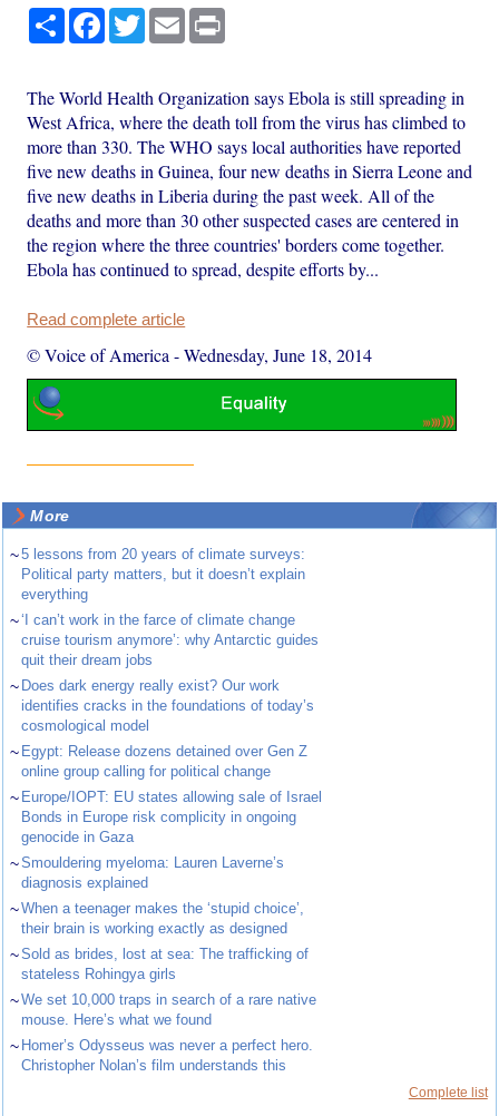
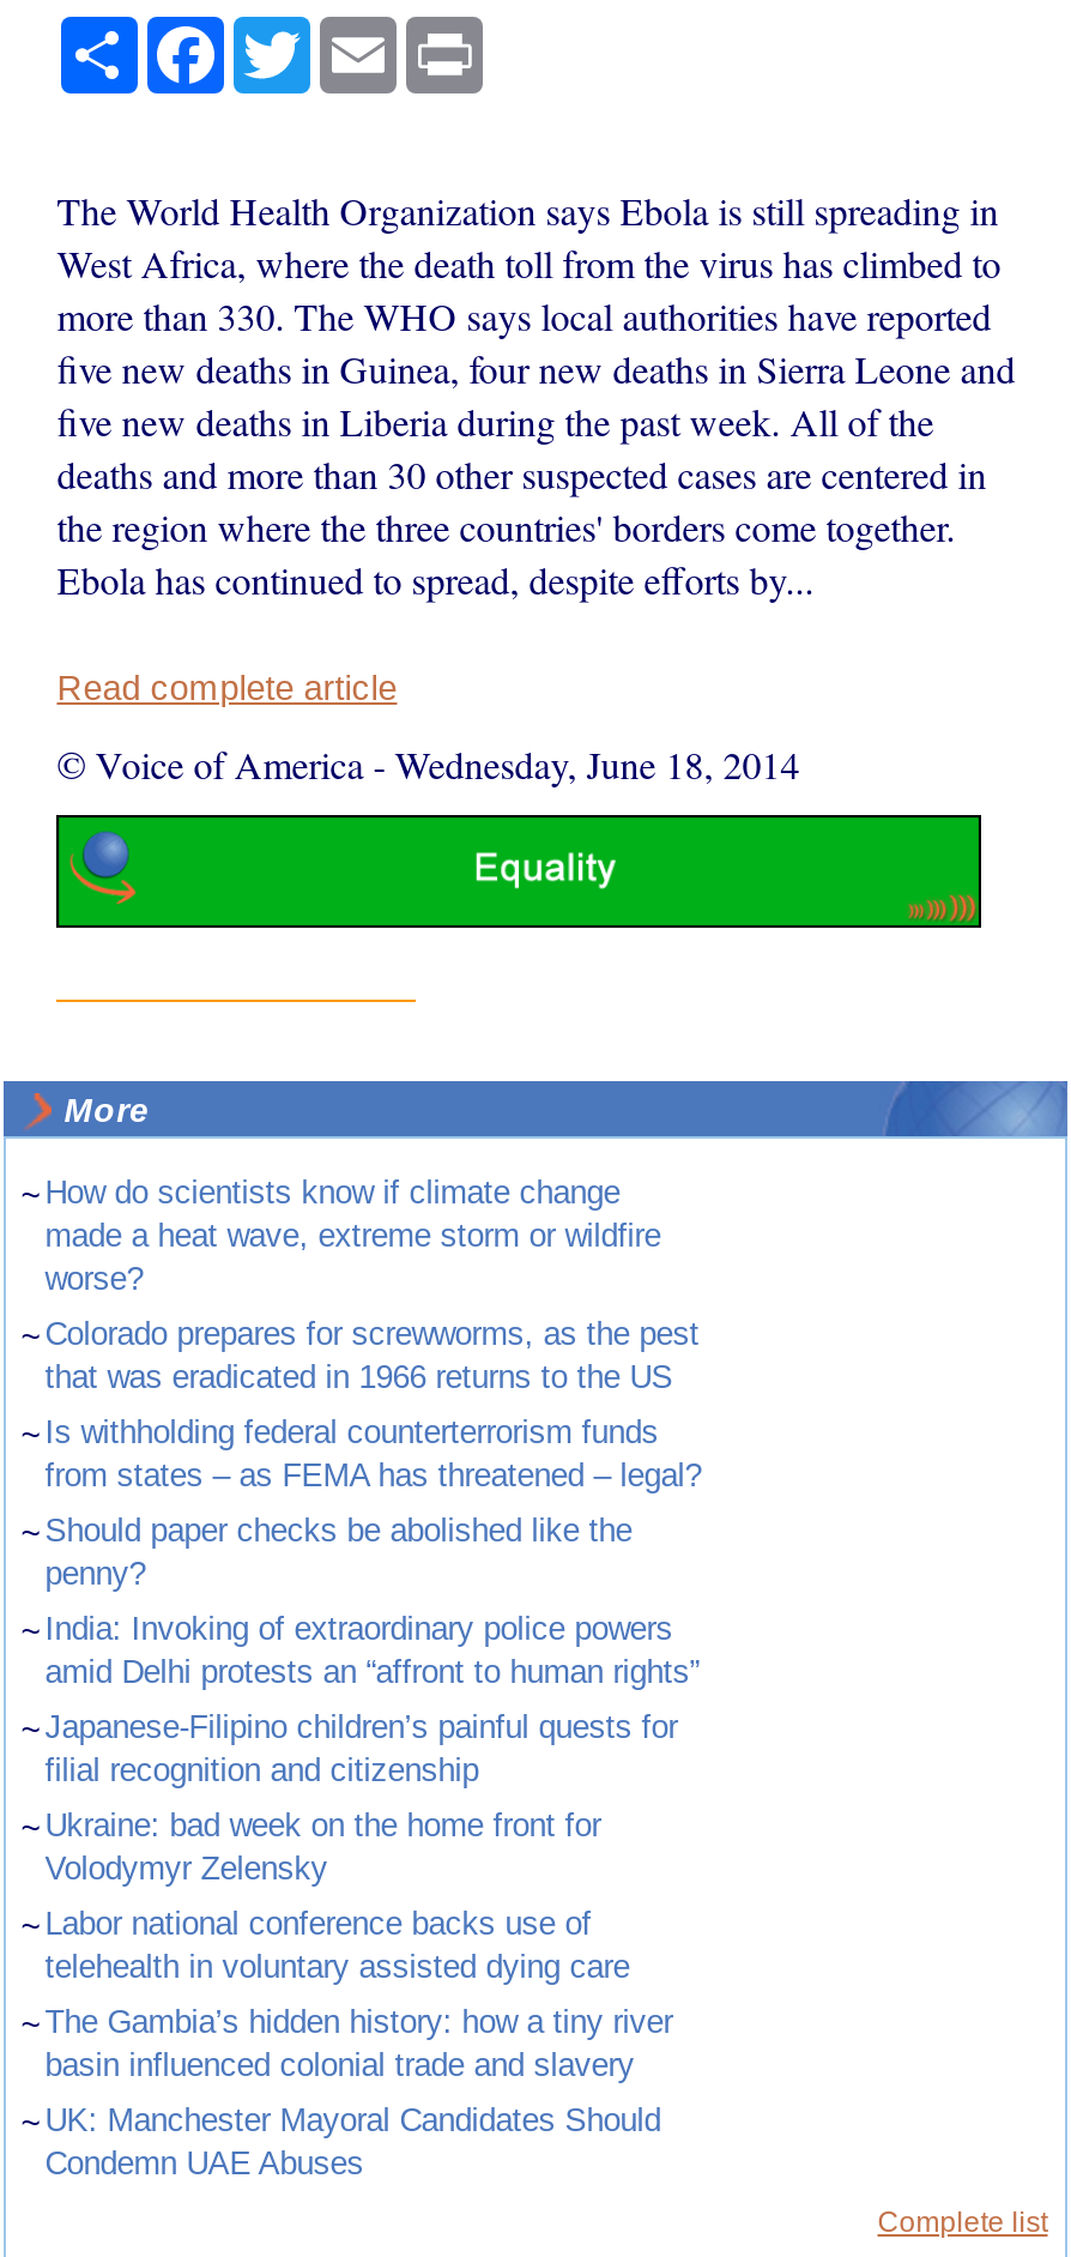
- ~ 5 lessons from 20 years of climate surveys:
- Political party matters, but it doesn’t explain
- everything
+ ~ How do scientists know if climate change
+ made a heat wave, extreme storm or wildfire
+ worse?

- ~ ‘I can’t work in the farce of climate change
- cruise tourism anymore’: why Antarctic guides
- quit their dream jobs
+ ~ Colorado prepares for screwworms, as the pest
+ that was eradicated in 1966 returns to the US

- ~ Does dark energy really exist? Our work
- identifies cracks in the foundations of today’s
- cosmological model
+ ~ Is withholding federal counterterrorism funds
+ from states – as FEMA has threatened – legal?

- ~ Egypt: Release dozens detained over Gen Z
- online group calling for political change
+ ~ Should paper checks be abolished like the
+ penny?

- ~ Europe/IOPT: EU states allowing sale of Israel
- Bonds in Europe risk complicity in ongoing
- genocide in Gaza
+ ~ India: Invoking of extraordinary police powers
+ amid Delhi protests an “affront to human rights”

- ~ Smouldering myeloma: Lauren Laverne’s
- diagnosis explained
+ ~ Japanese-Filipino children’s painful quests for
+ filial recognition and citizenship

- ~ When a teenager makes the ‘stupid choice’,
- their brain is working exactly as designed
+ ~ Ukraine: bad week on the home front for
+ Volodymyr Zelensky

- ~ Sold as brides, lost at sea: The trafficking of
- stateless Rohingya girls
+ ~ Labor national conference backs use of
+ telehealth in voluntary assisted dying care

- ~ We set 10,000 traps in search of a rare native
- mouse. Here’s what we found
+ ~ The Gambia’s hidden history: how a tiny river
+ basin influenced colonial trade and slavery

- ~ Homer’s Odysseus was never a perfect hero.
- Christopher Nolan’s film understands this
+ ~ UK: Manchester Mayoral Candidates Should
+ Condemn UAE Abuses
